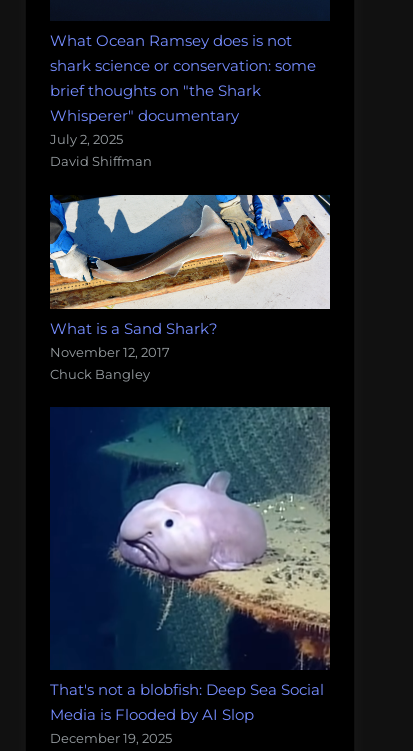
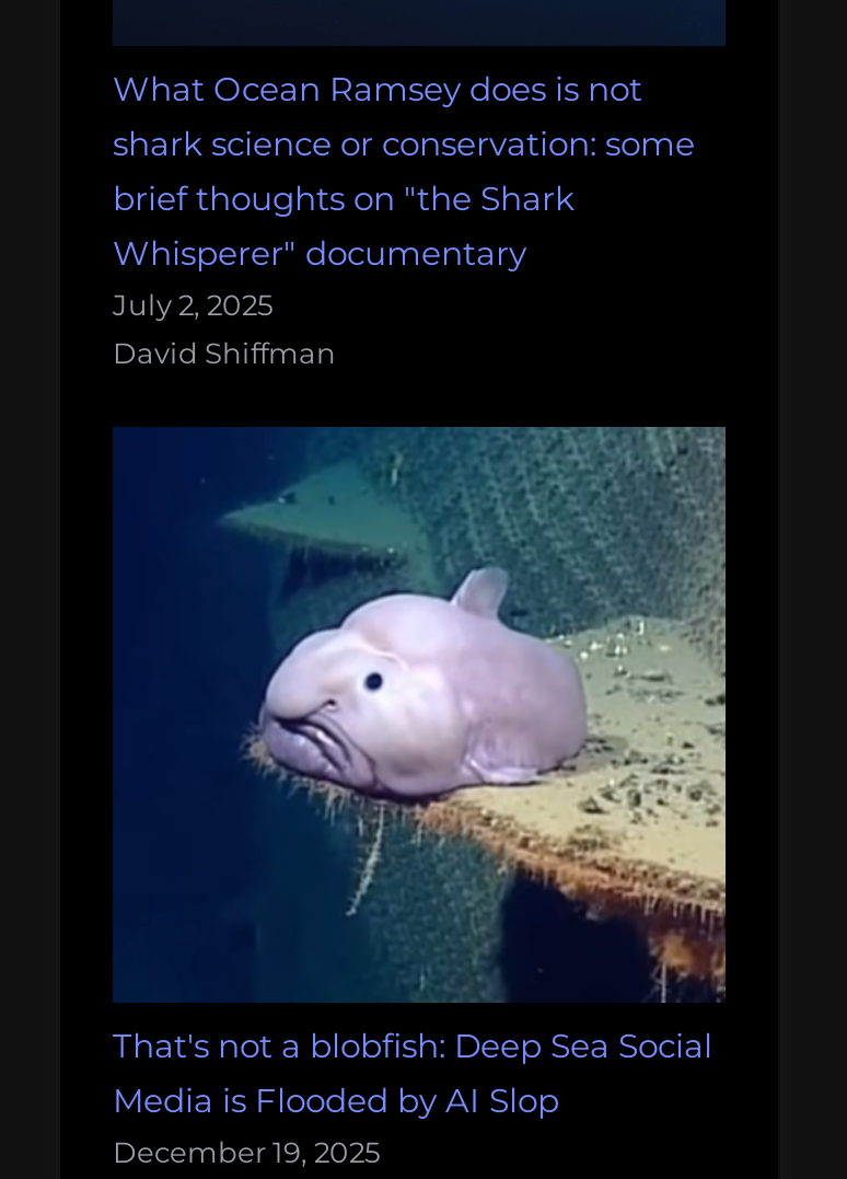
- [image]
- What is a Sand Shark?
- November 12, 2017
- Chuck Bangley
